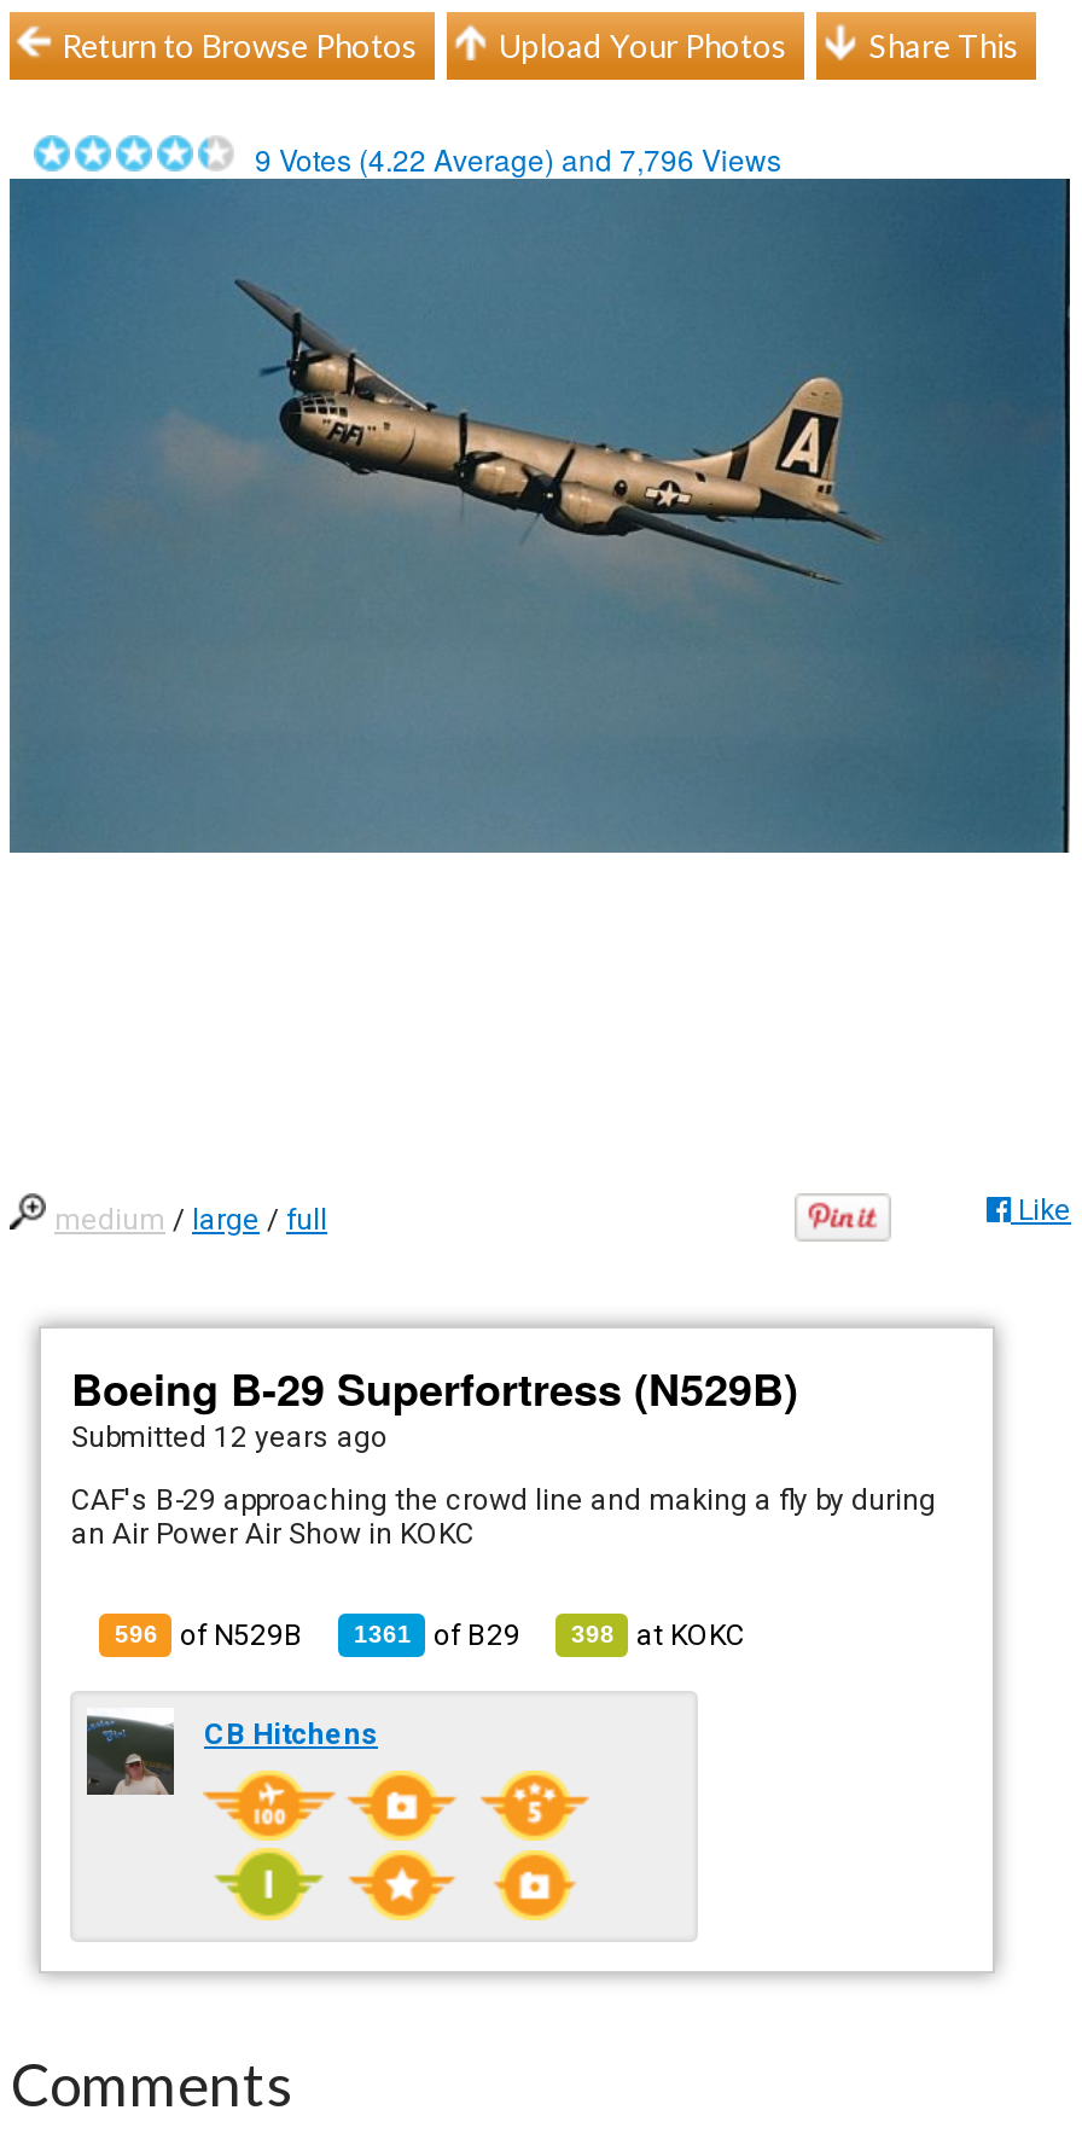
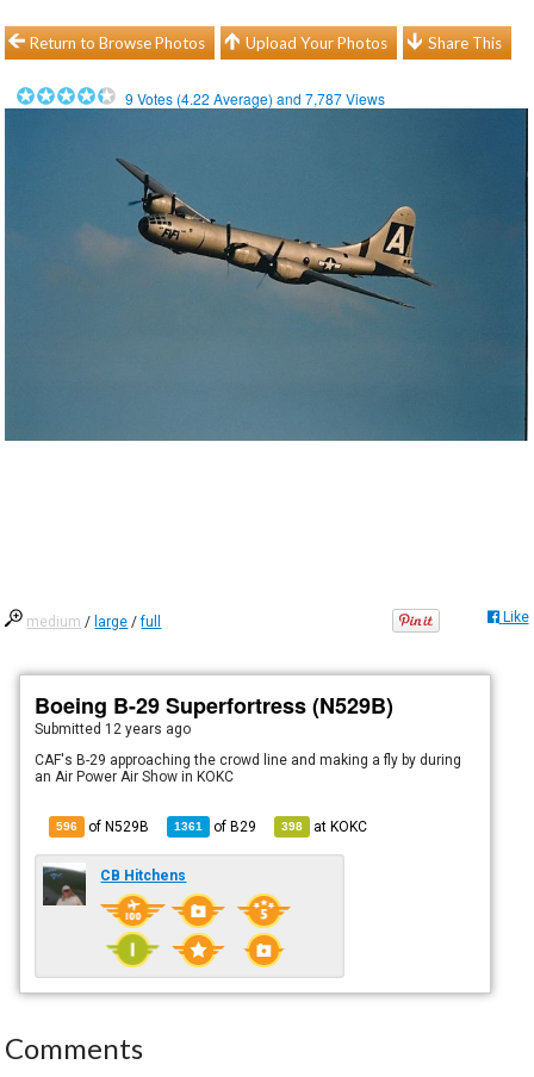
- 9 Votes (4.22 Average) and 7,796 Views
+ 9 Votes (4.22 Average) and 7,787 Views
